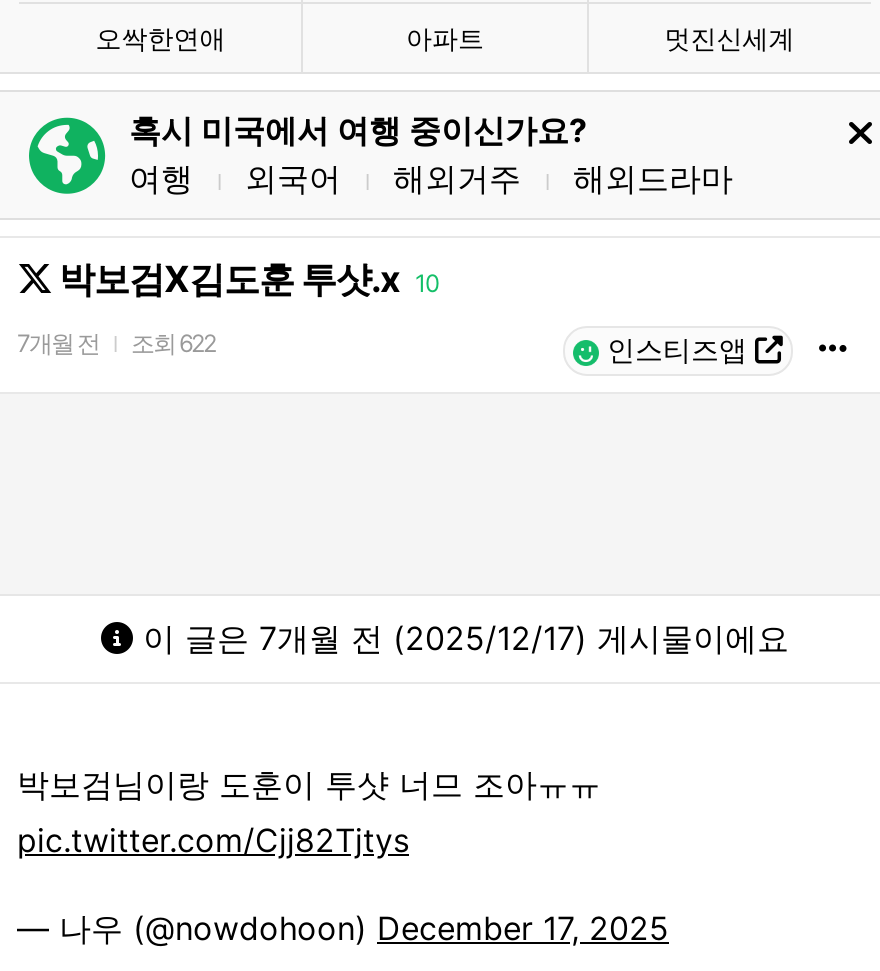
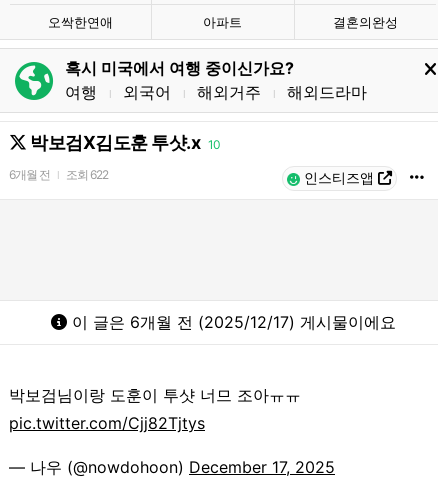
- 멋진신세계
+ 결혼의완성

- 7개월 전 조회 622
+ 6개월 전 조회 622

- 이 글은 7개월 전 (2025/12/17) 게시물이에요
+ 이 글은 6개월 전 (2025/12/17) 게시물이에요
